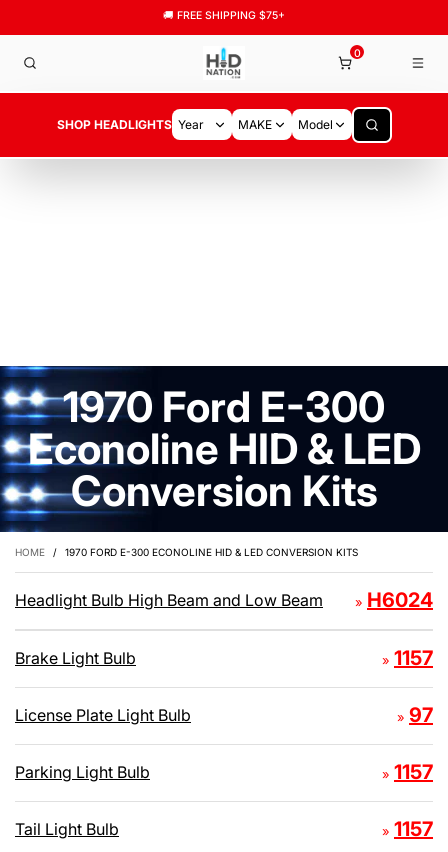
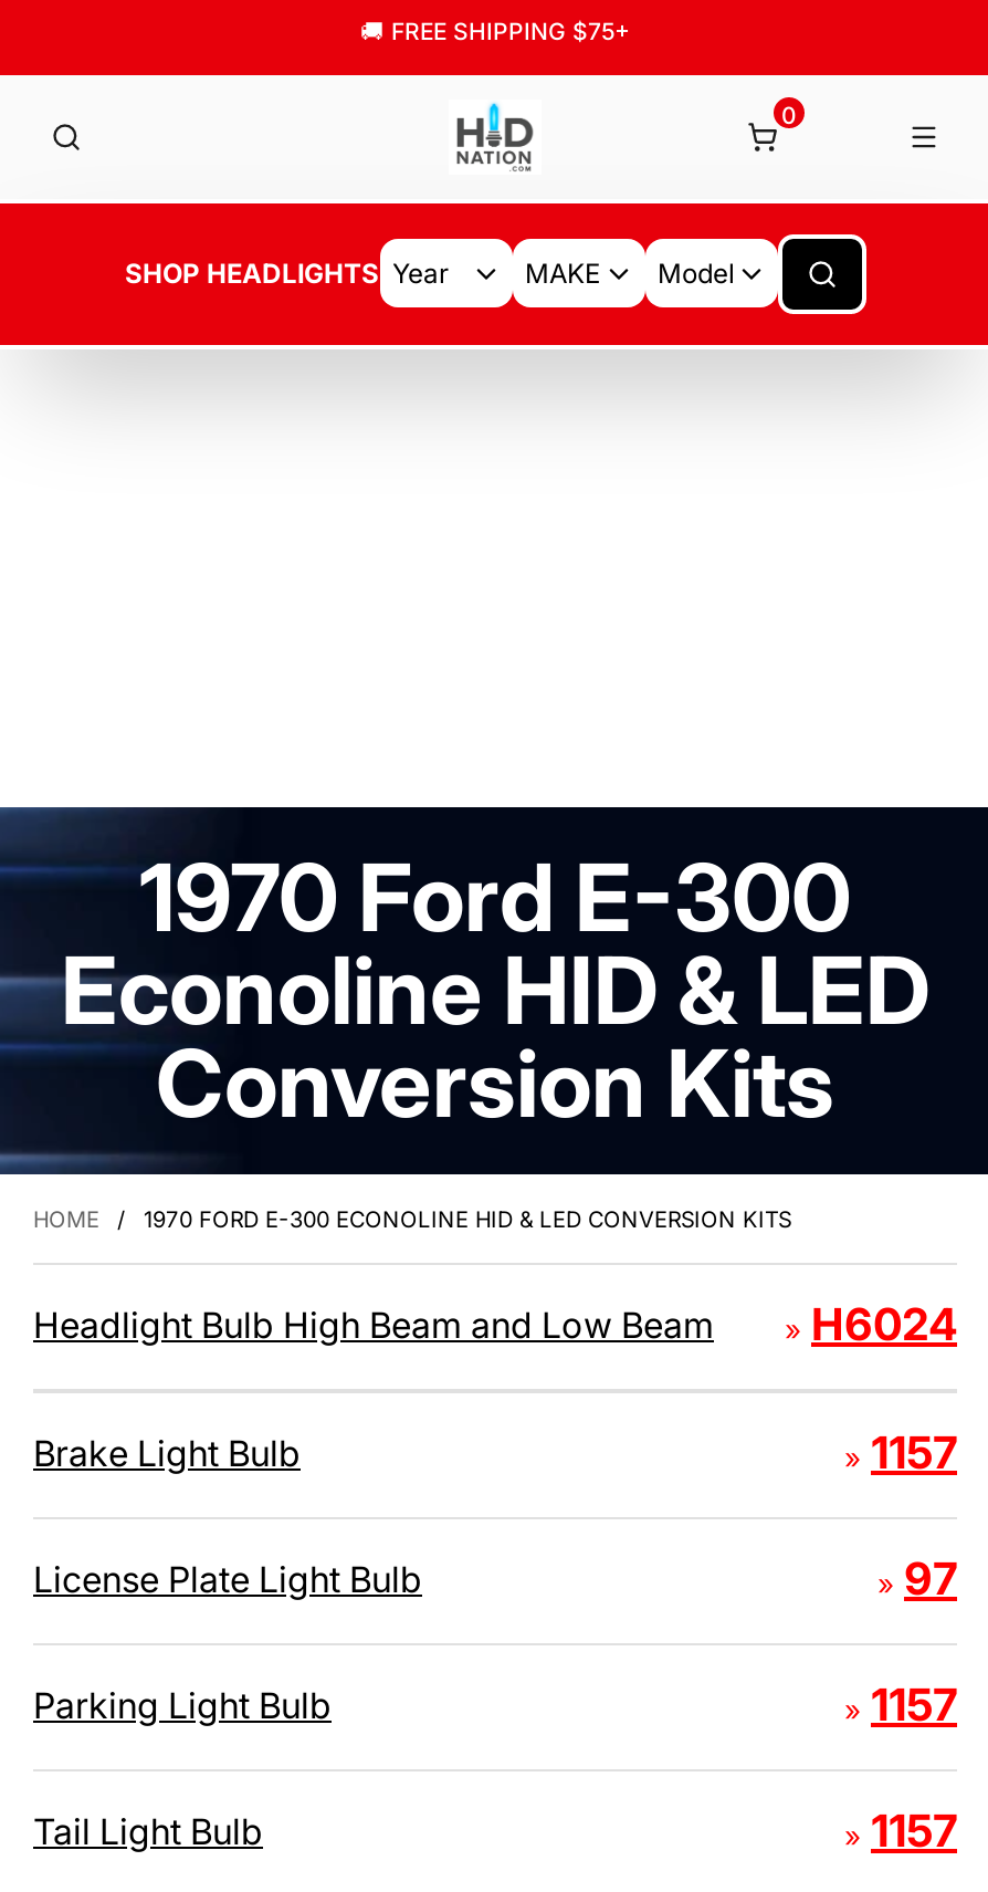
- [image]
+ [image]
